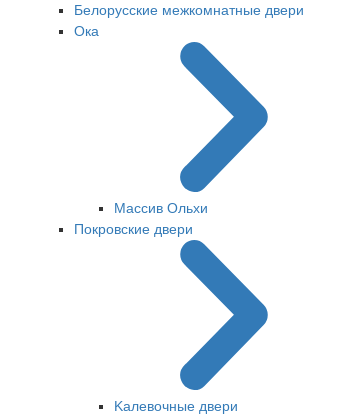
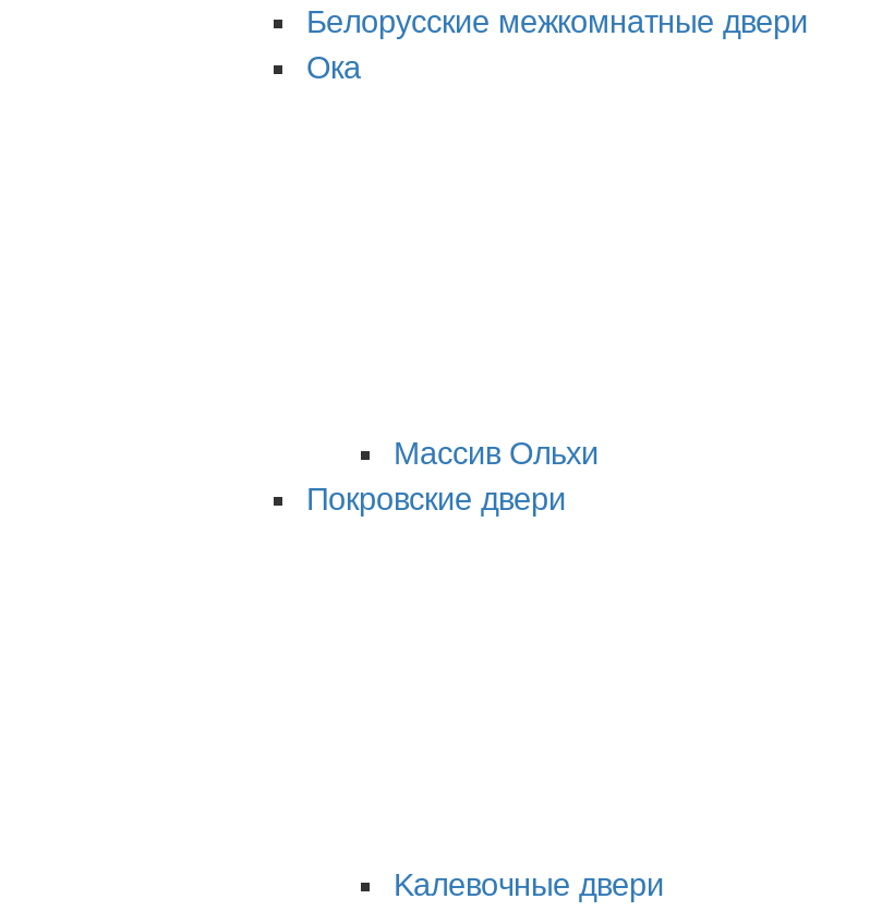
- [image]

- [image]
